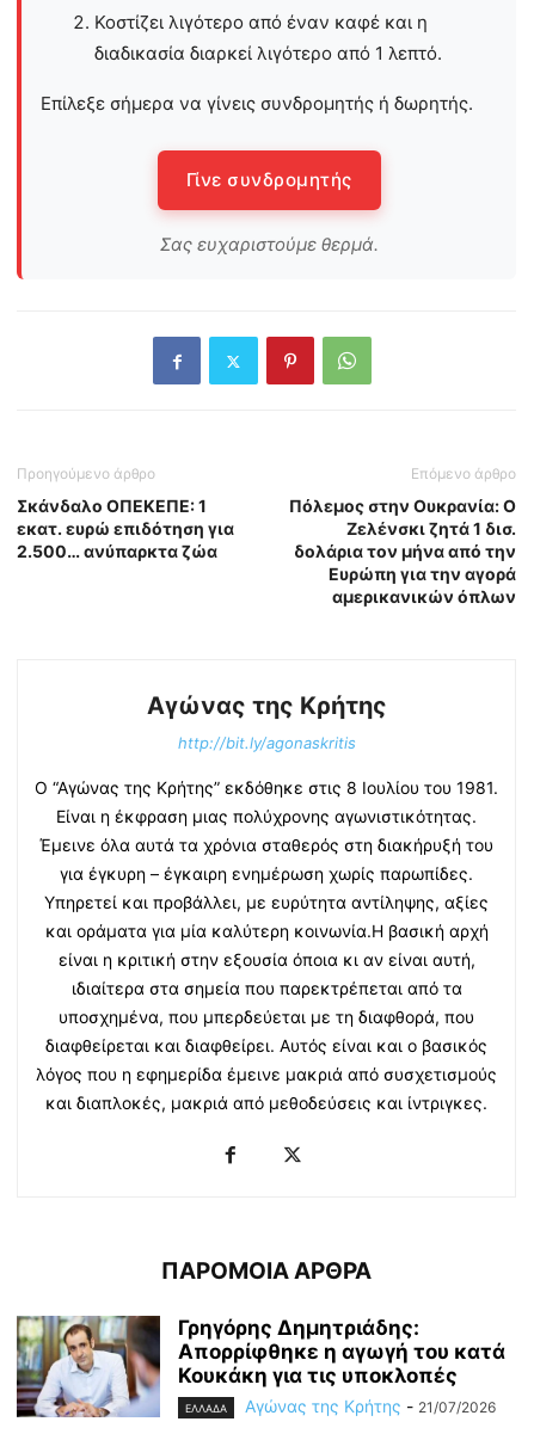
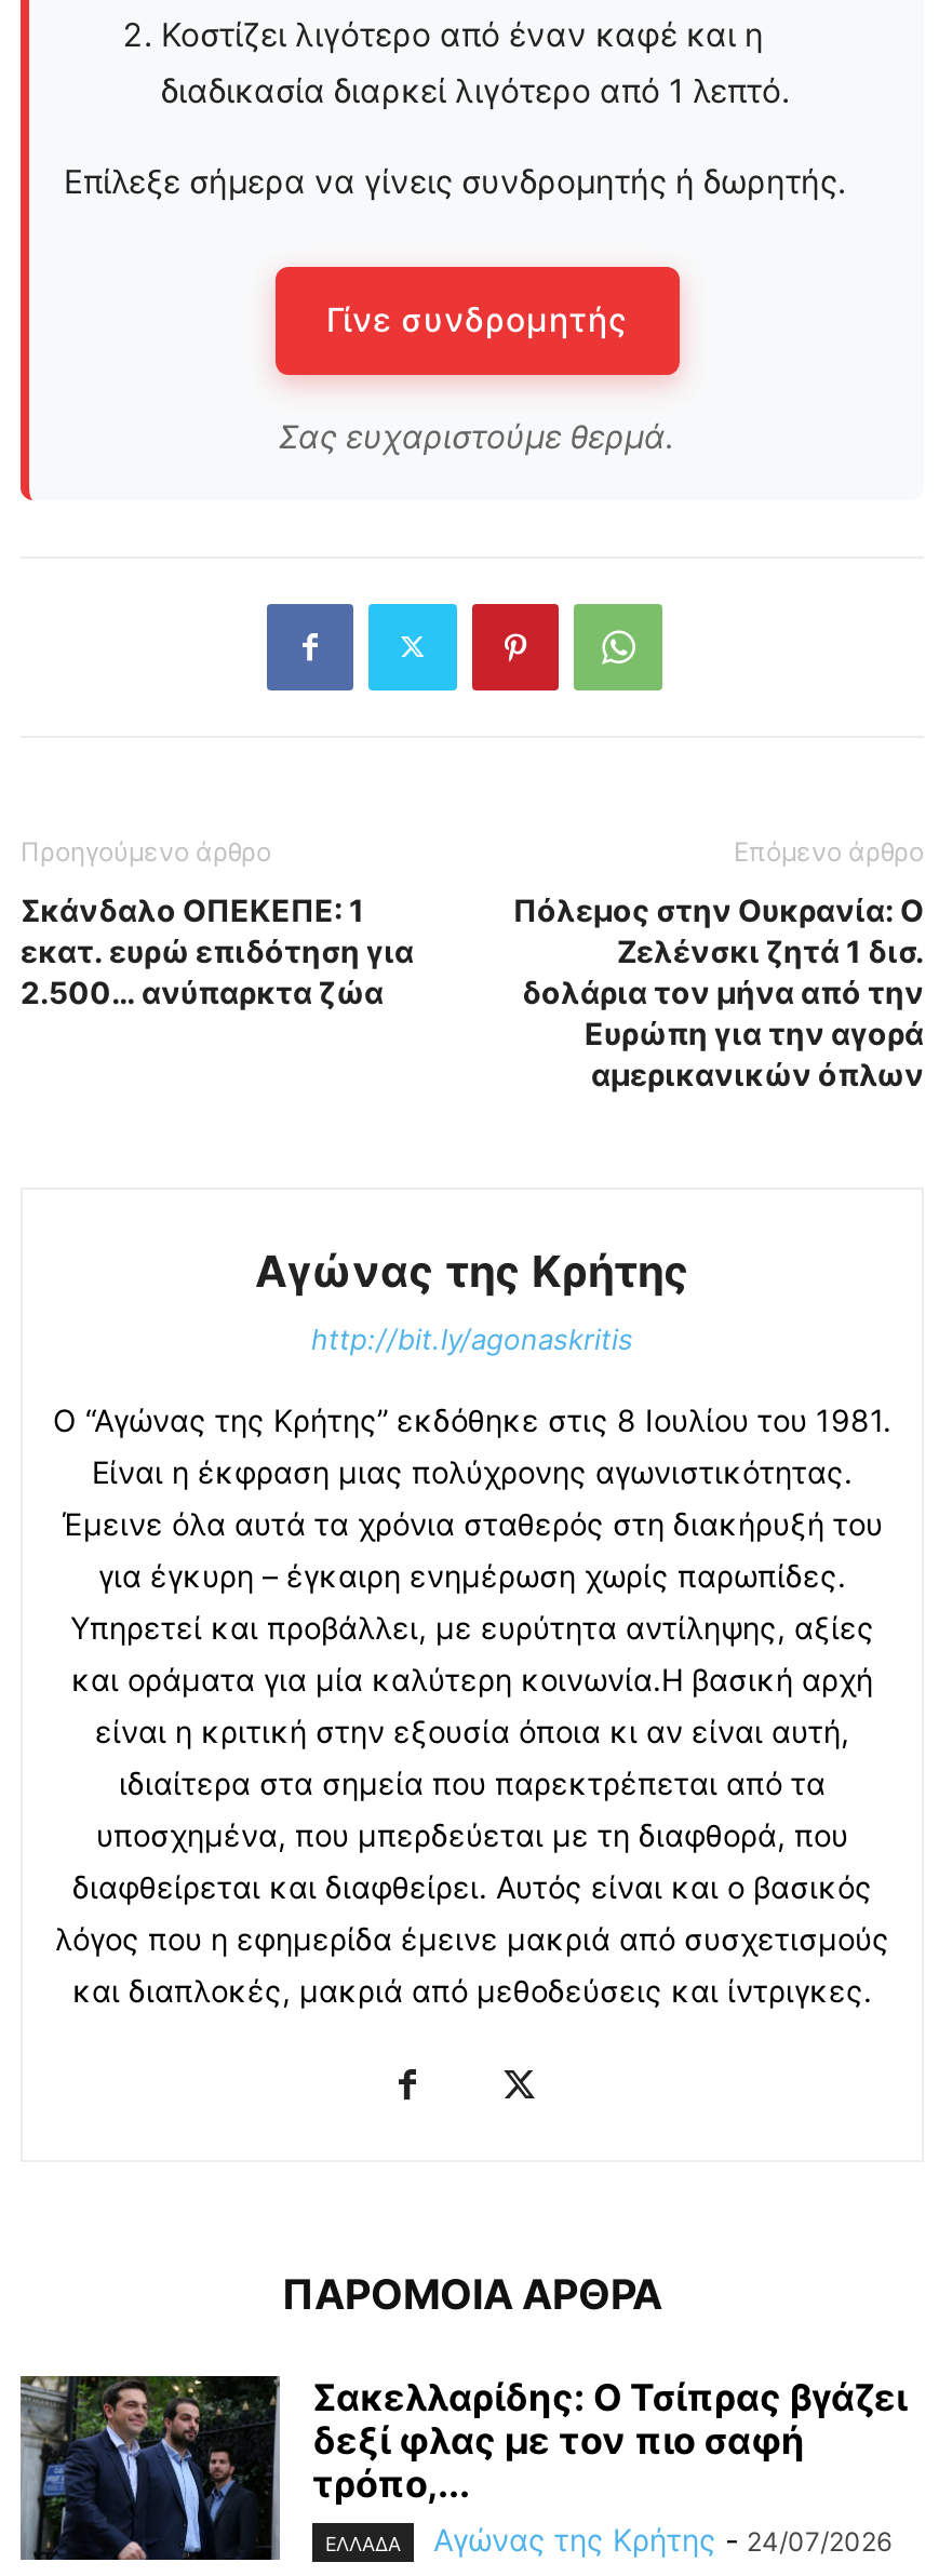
- [image]
- Γρηγόρης Δημητριάδης:
- Απορρίφθηκε η αγωγή του κατά
- Κουκάκη για τις υποκλοπές
+ [image]
+ Σακελλαρίδης: Ο Τσίπρας βγάζει
+ δεξί φλας με τον πιο σαφή
+ τρόπο,...

- Αγώνας της Κρήτης - 21/07/2026
+ Αγώνας της Κρήτης - 24/07/2026
